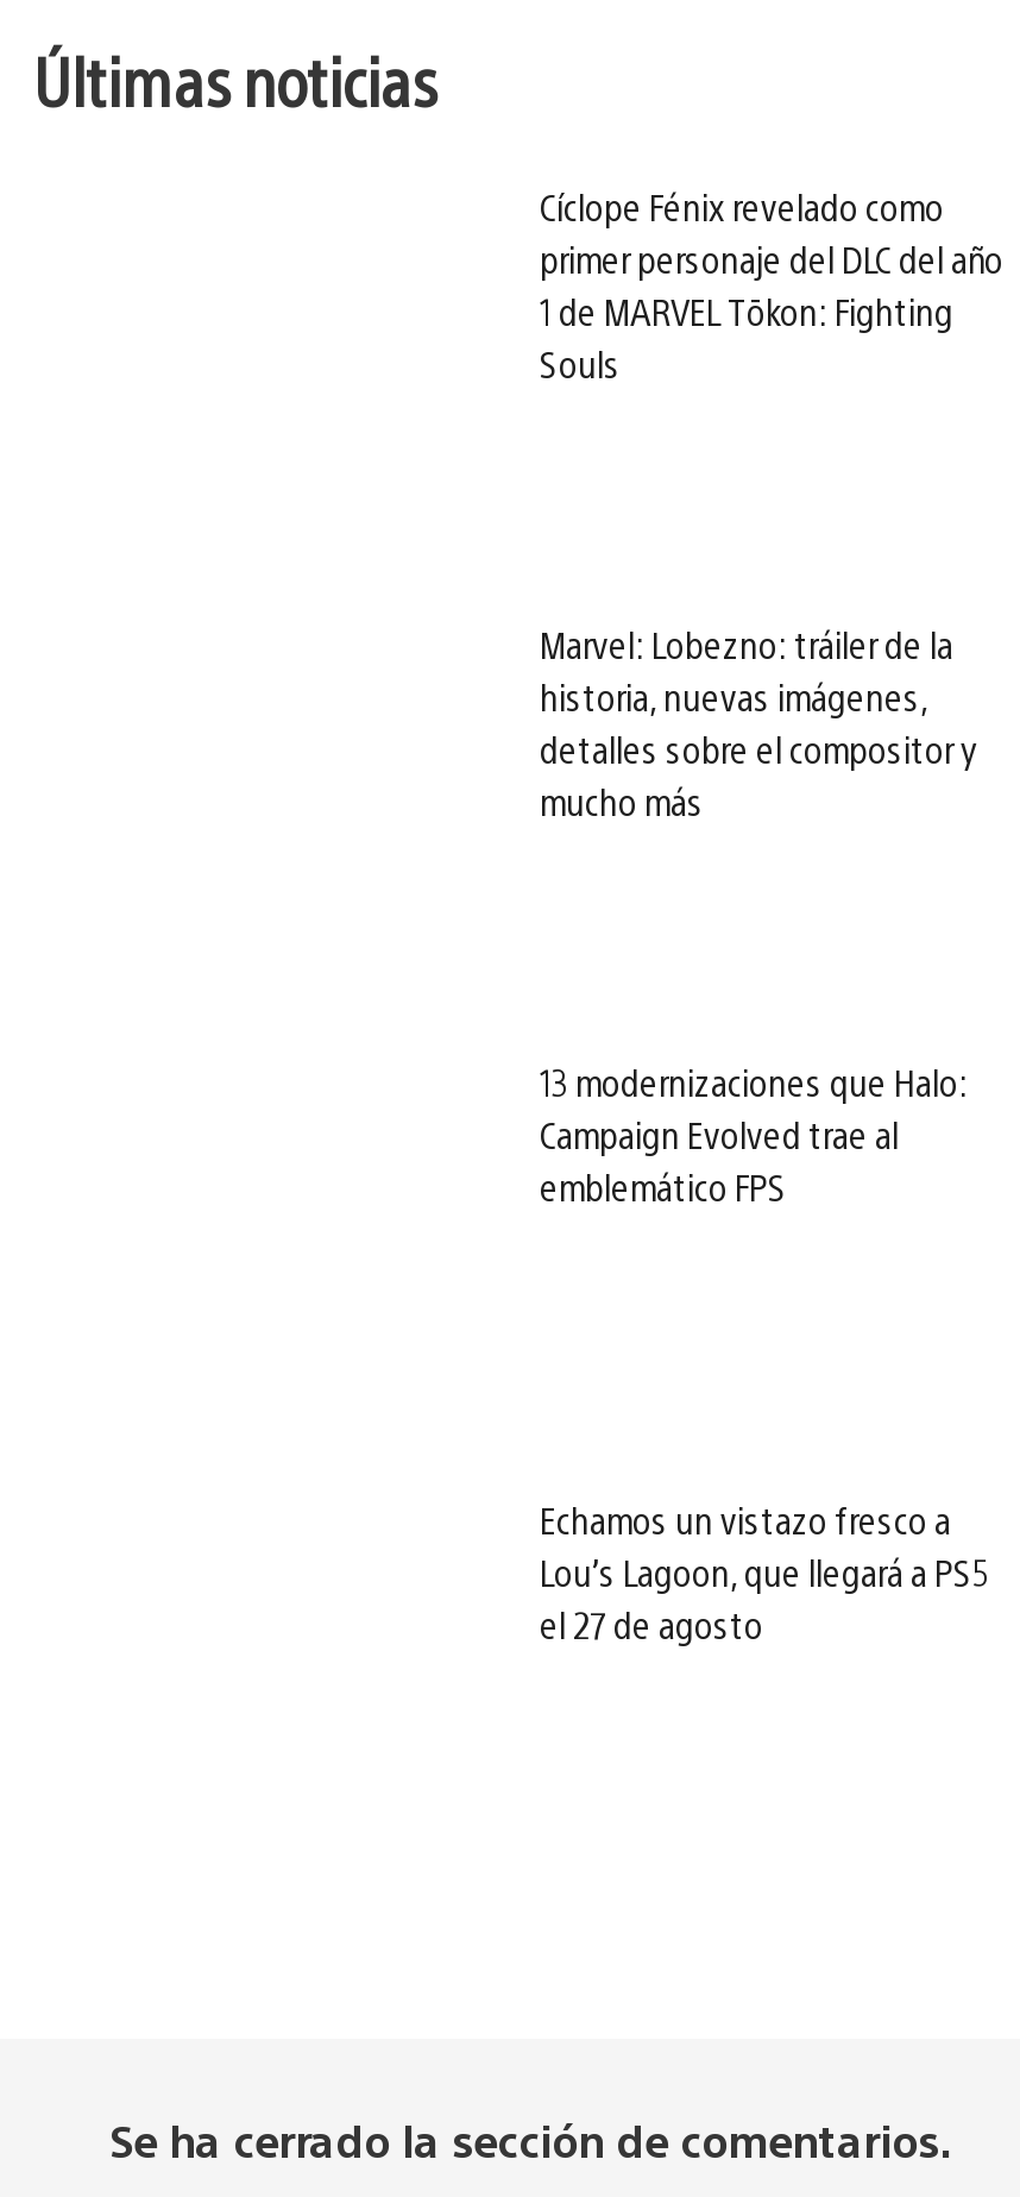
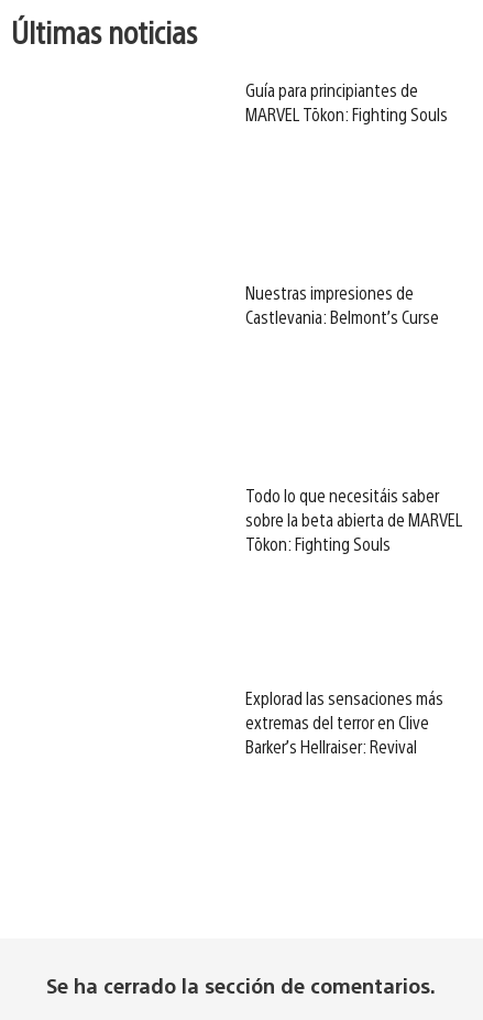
- Cíclope Fénix revelado como
- primer personaje del DLC del año
- 1 de MARVEL Tōkon: Fighting
- Souls
+ Guía para principiantes de
+ MARVEL Tōkon: Fighting Souls

- Marvel: Lobezno: tráiler de la
- historia, nuevas imágenes,
- detalles sobre el compositor y
- mucho más
+ Nuestras impresiones de
+ Castlevania: Belmont’s Curse

- 13 modernizaciones que Halo:
- Campaign Evolved trae al
- emblemático FPS
+ Todo lo que necesitáis saber
+ sobre la beta abierta de MARVEL
+ Tōkon: Fighting Souls

- Echamos un vistazo fresco a
- Lou’s Lagoon, que llegará a PS5
- el 27 de agosto
+ Explorad las sensaciones más
+ extremas del terror en Clive
+ Barker’s Hellraiser: Revival
